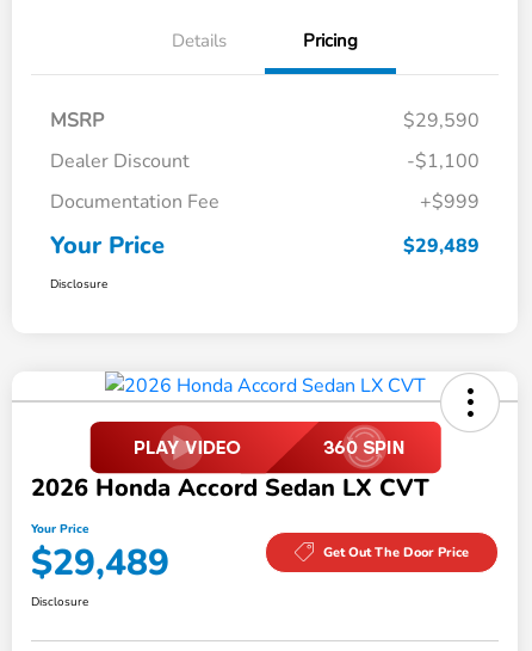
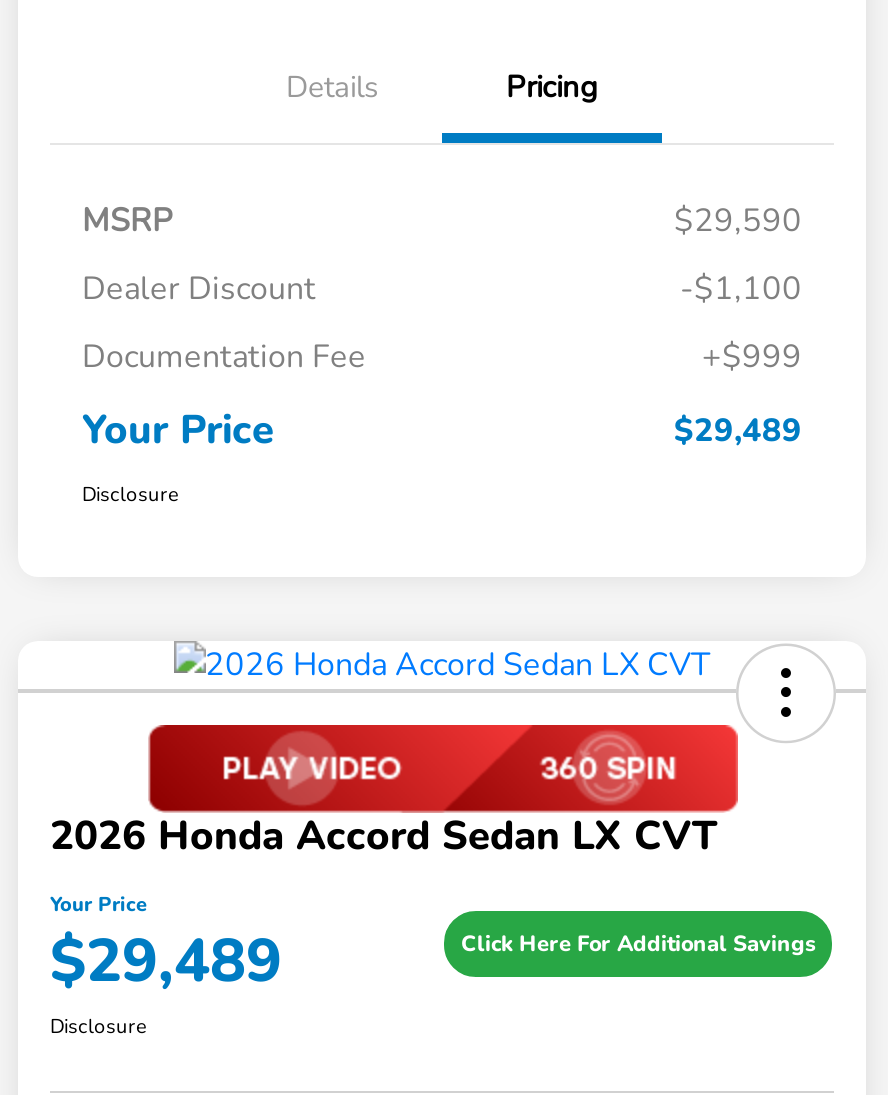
- Get Out The Door Price
+ Click Here For Additional Savings
